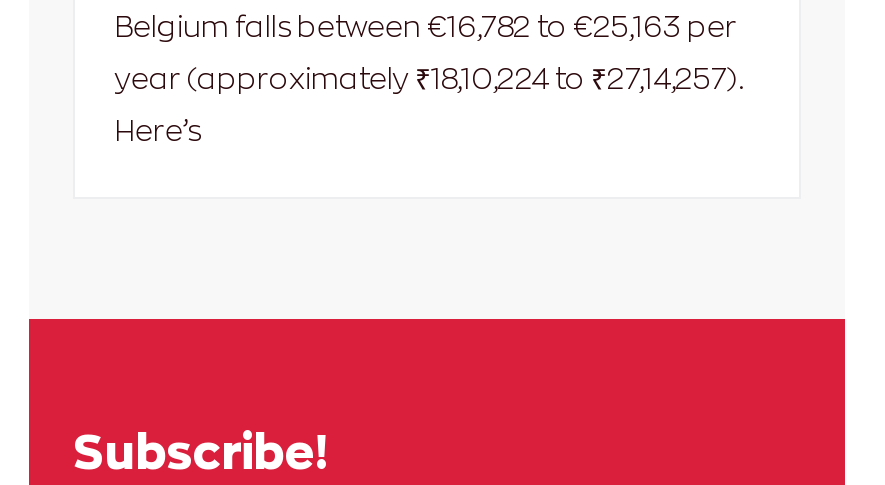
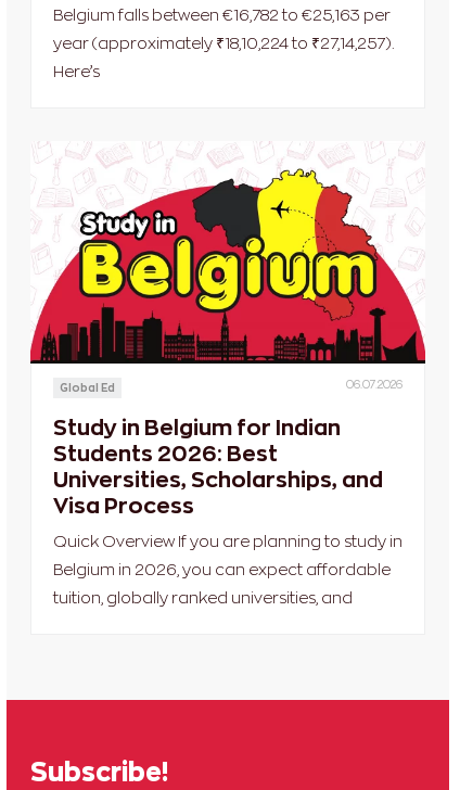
+ [image]
+ Global Ed
+ 06.07.2026
+ Study in Belgium for Indian
+ Students 2026: Best
+ Universities, Scholarships, and
+ Visa Process
+ Quick Overview If you are planning to study in
+ Belgium in 2026, you can expect affordable
+ tuition, globally ranked universities, and
